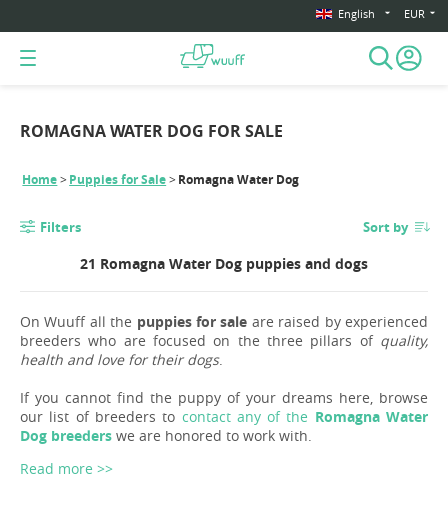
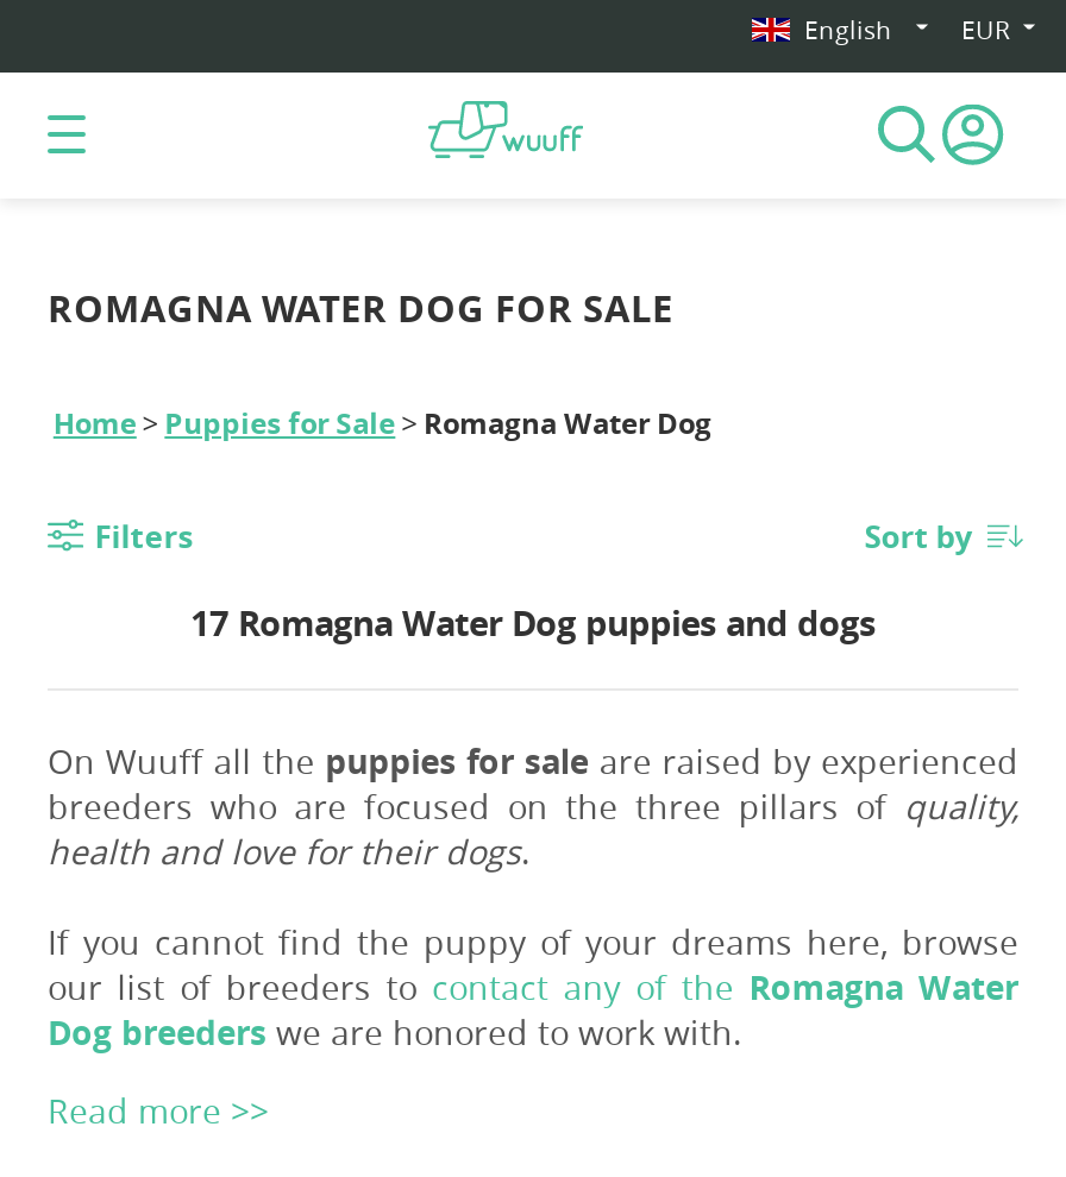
- 21 Romagna Water Dog puppies and dogs
+ 17 Romagna Water Dog puppies and dogs
